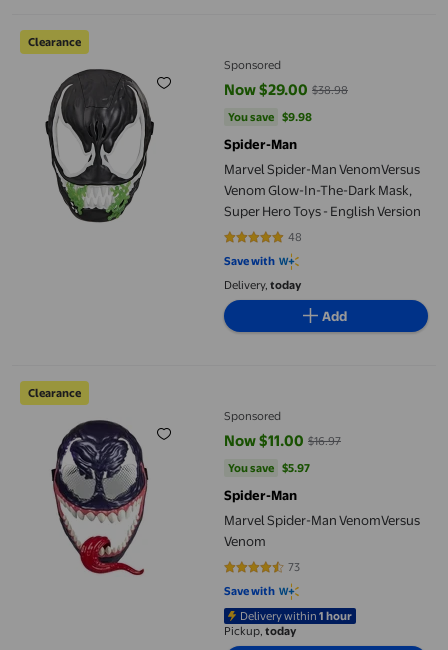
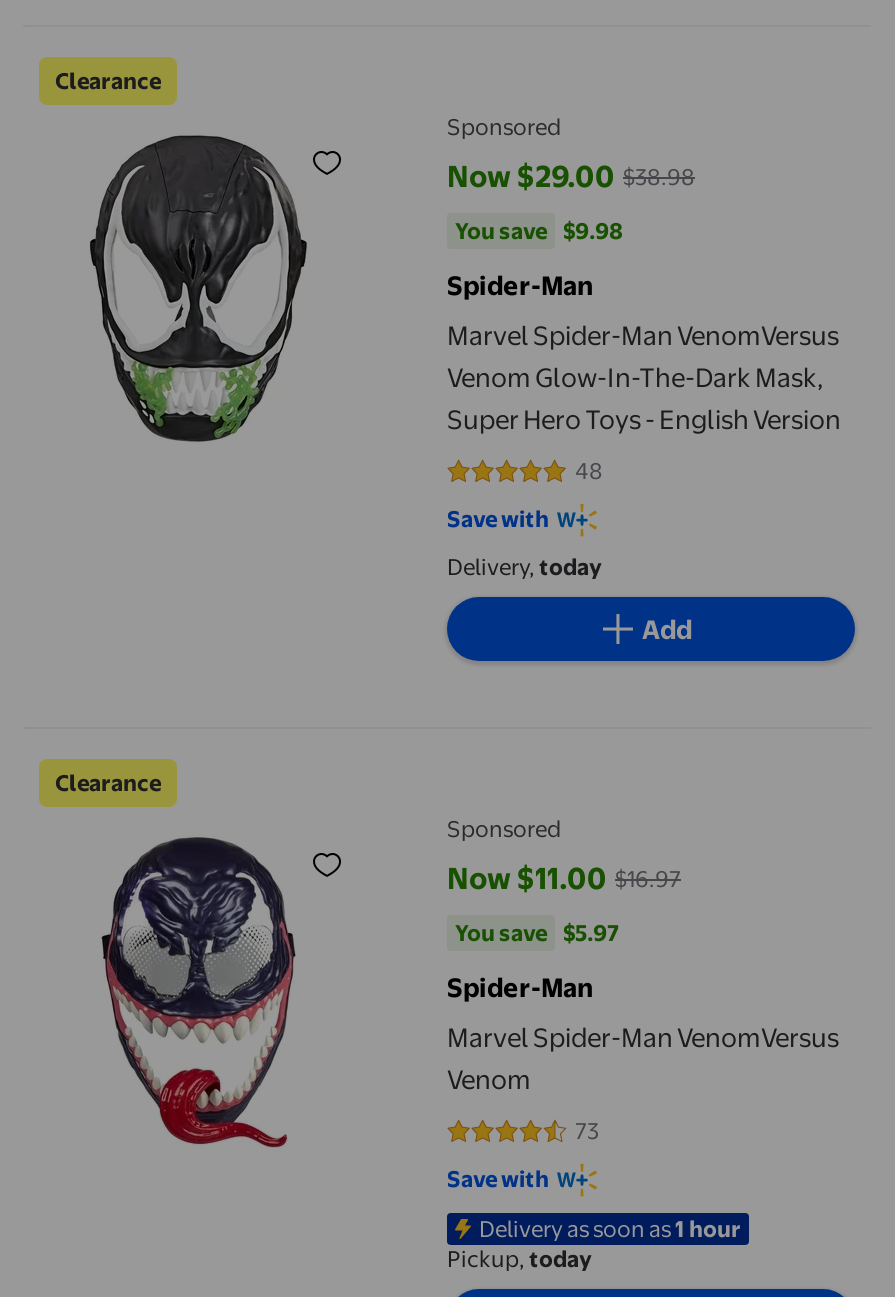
- Delivery within1 hour
+ Delivery as soon as1 hour
